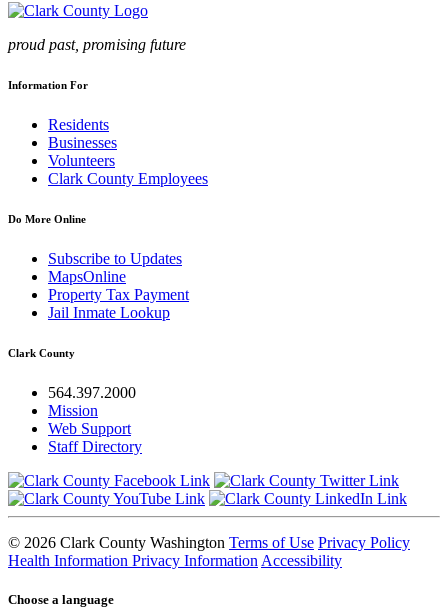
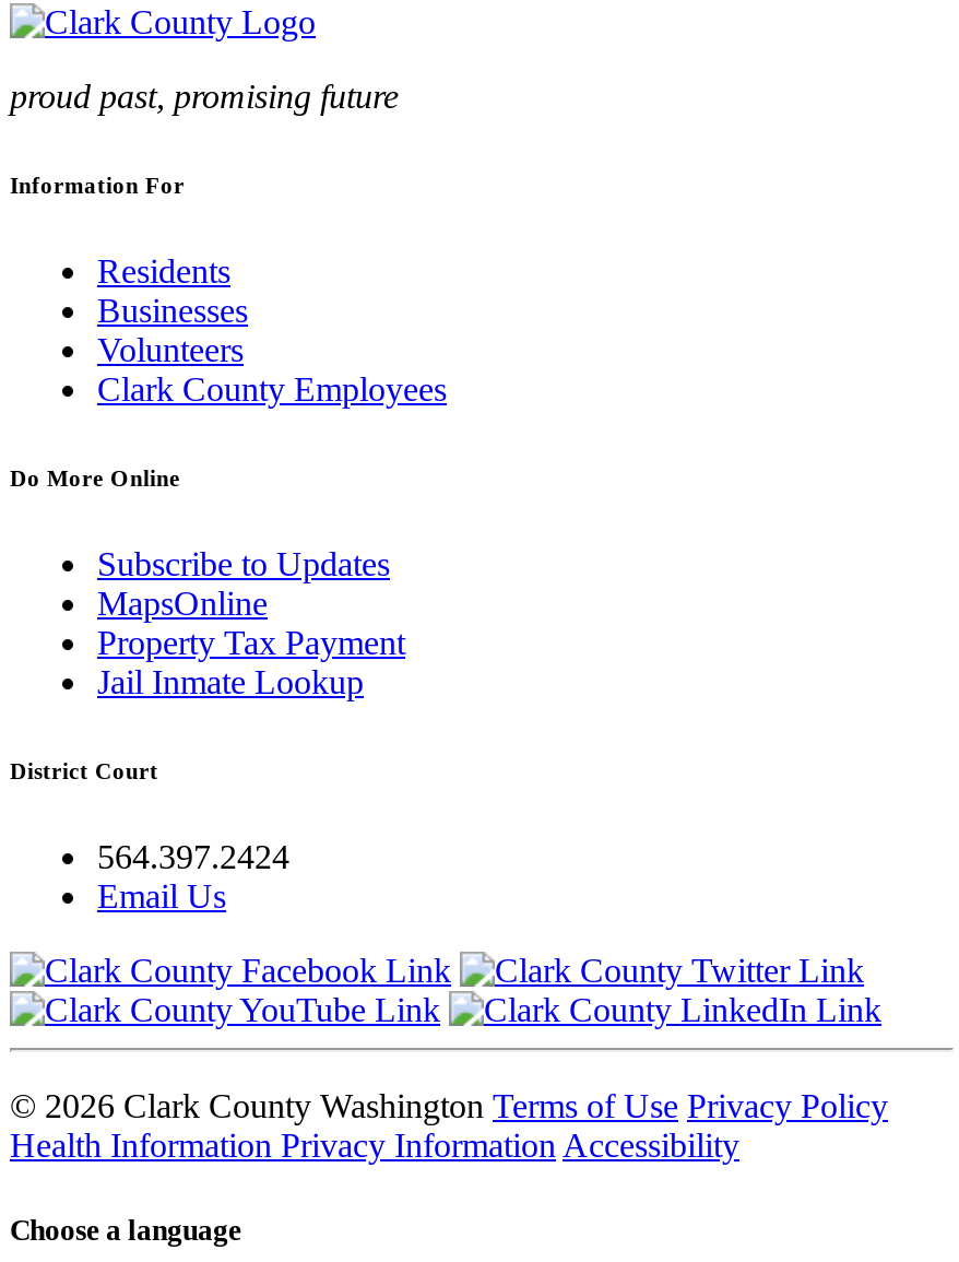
- Clark County
+ District Court

- 564.397.2000
- Mission
- Web Support
- Staff Directory
+ 564.397.2424
+ Email Us
